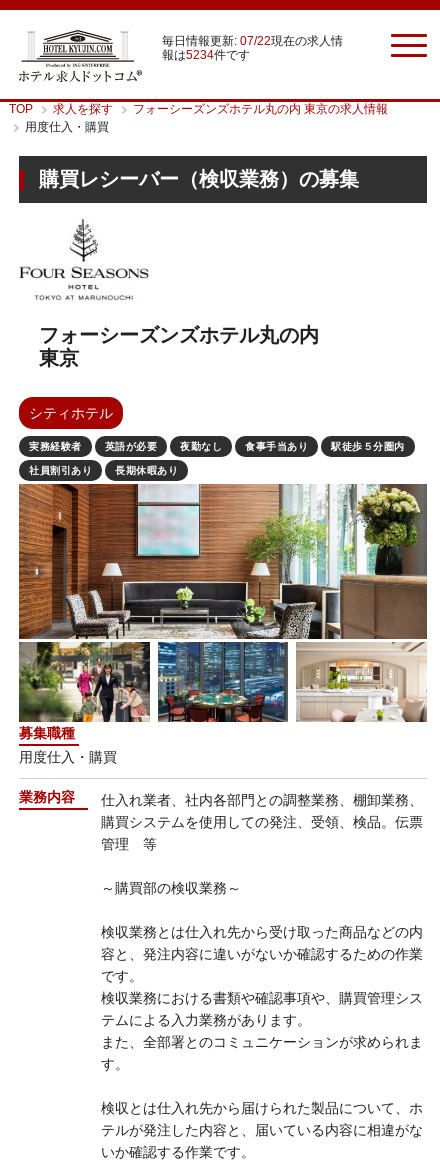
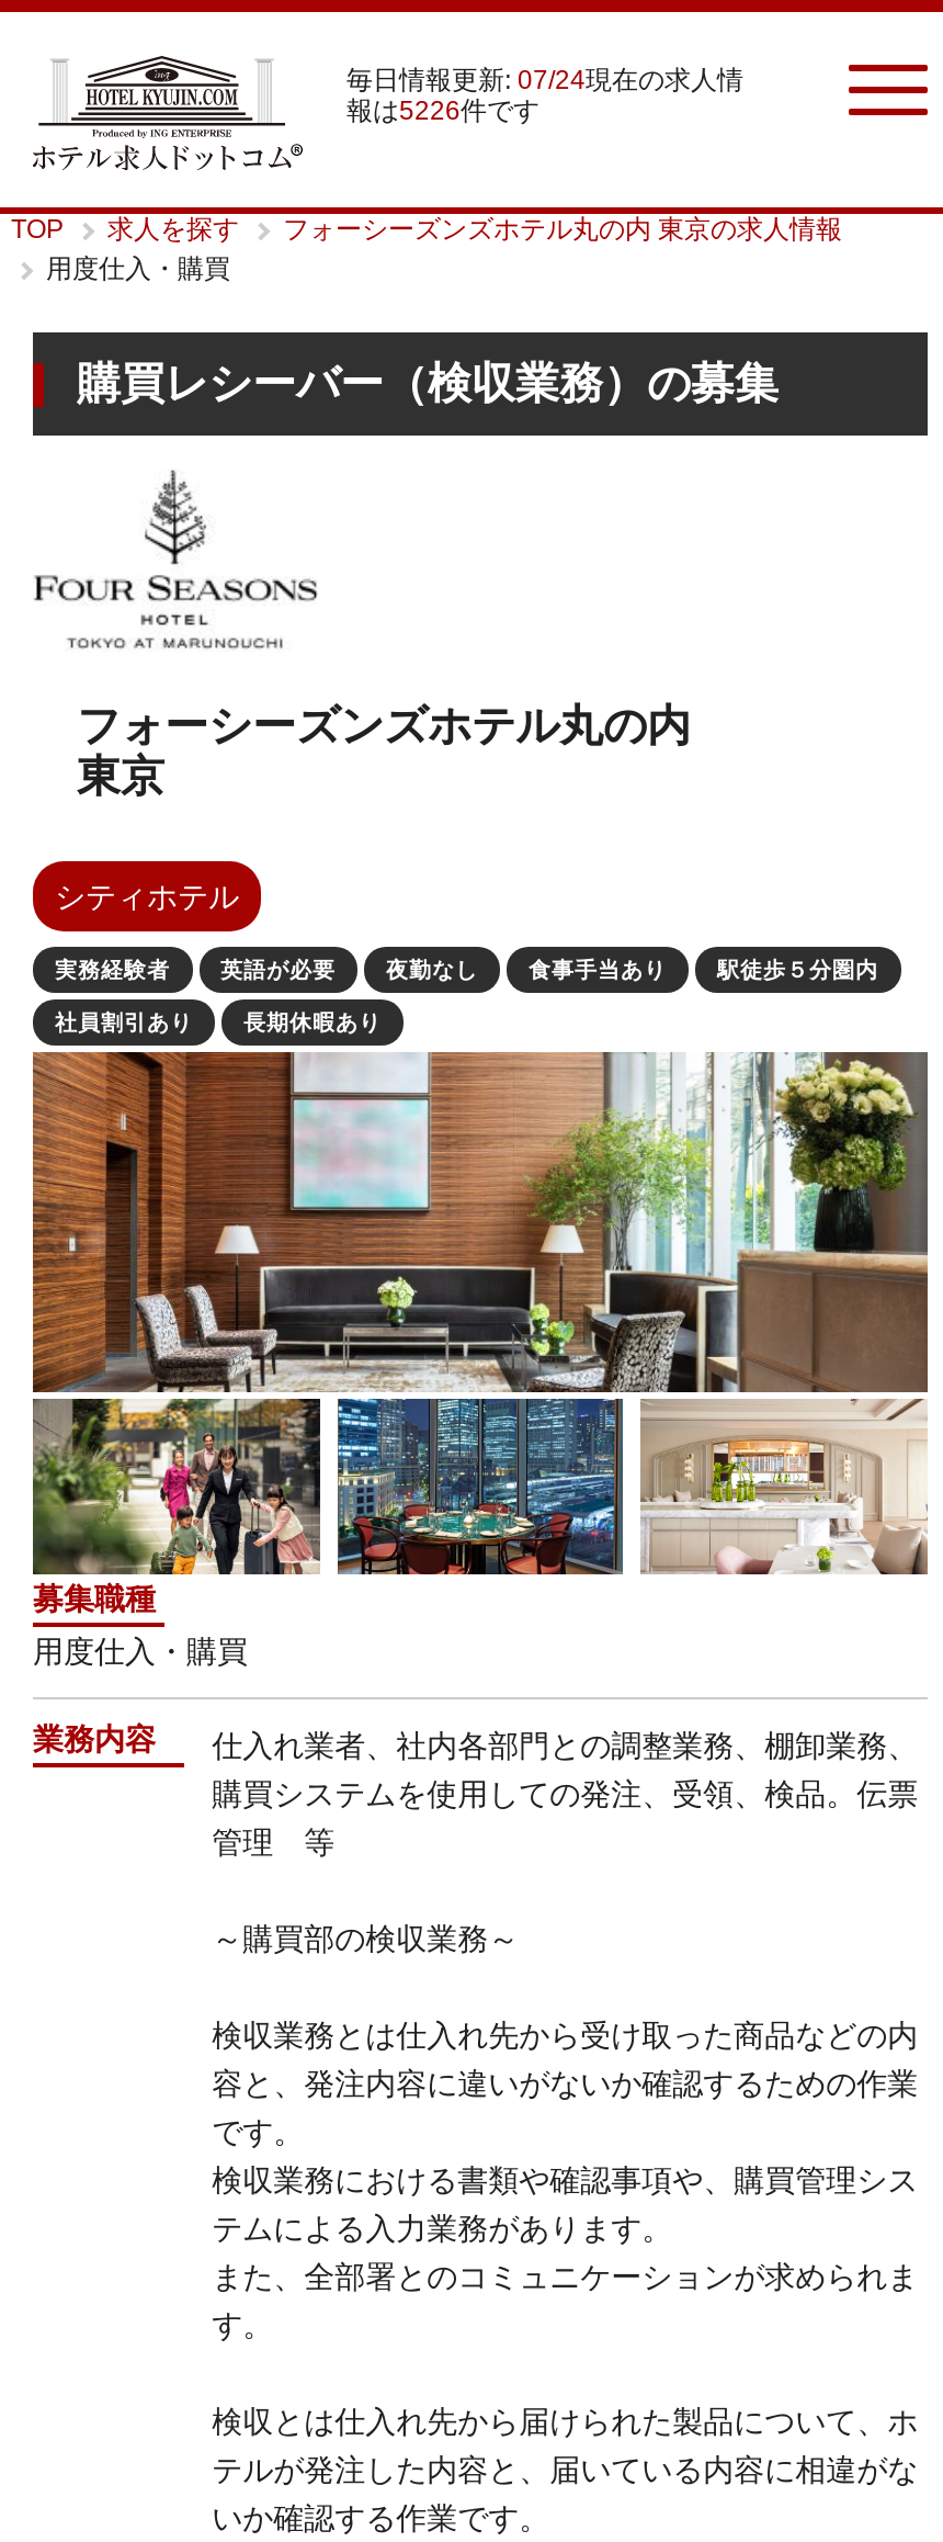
- 毎日情報更新: 07/22現在の求人情
+ 毎日情報更新: 07/24現在の求人情

- 報は5234件です
+ 報は5226件です
